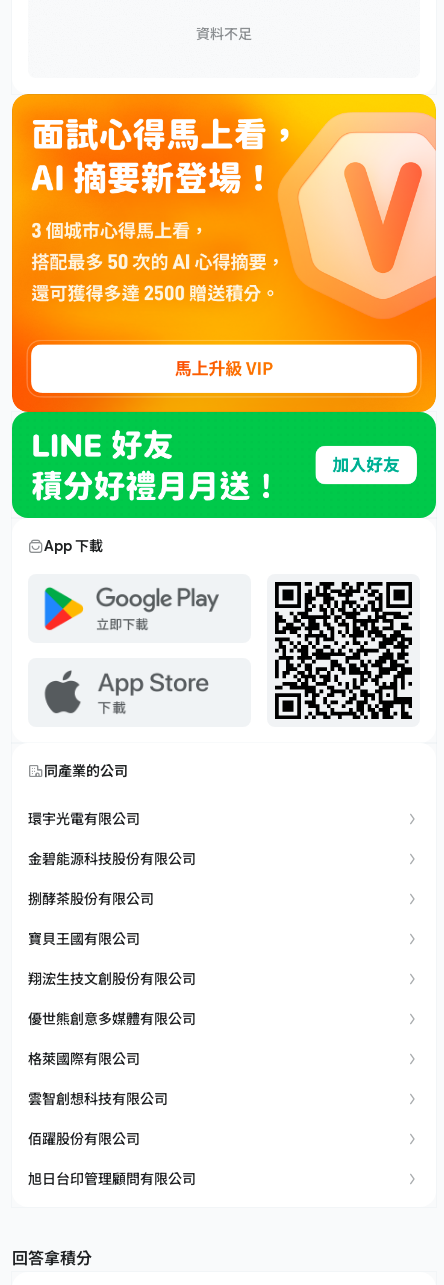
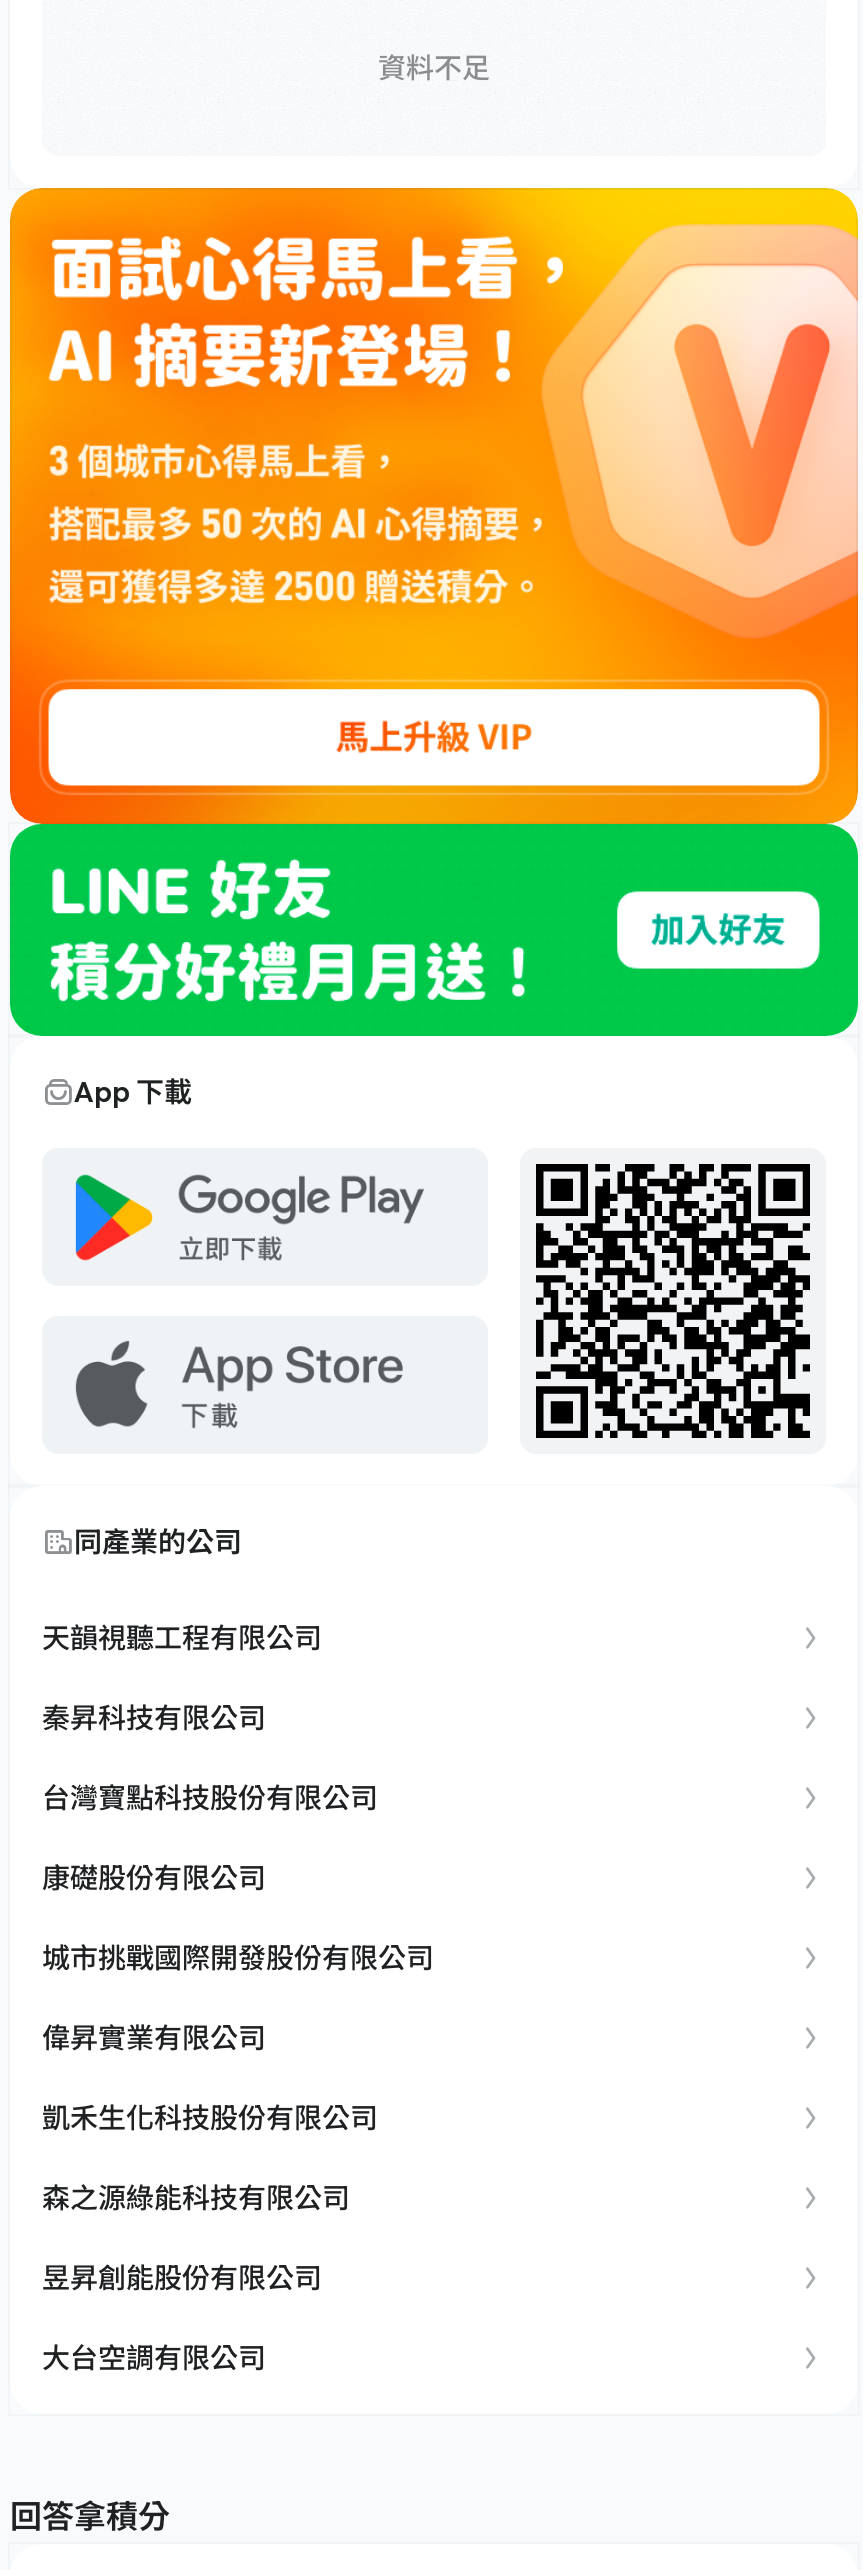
- 環宇光電有限公司
+ 天韻視聽工程有限公司

- 金碧能源科技股份有限公司
+ 秦昇科技有限公司

- 捌酵茶股份有限公司
+ 台灣寶點科技股份有限公司

- 寶貝王國有限公司
+ 康礎股份有限公司

- 翔浤生技文創股份有限公司
+ 城市挑戰國際開發股份有限公司

- 優世熊創意多媒體有限公司
+ 偉昇實業有限公司

- 格萊國際有限公司
+ 凱禾生化科技股份有限公司

- 雲智創想科技有限公司
+ 森之源綠能科技有限公司

- 佰躍股份有限公司
+ 昱昇創能股份有限公司

- 旭日台印管理顧問有限公司
+ 大台空調有限公司
